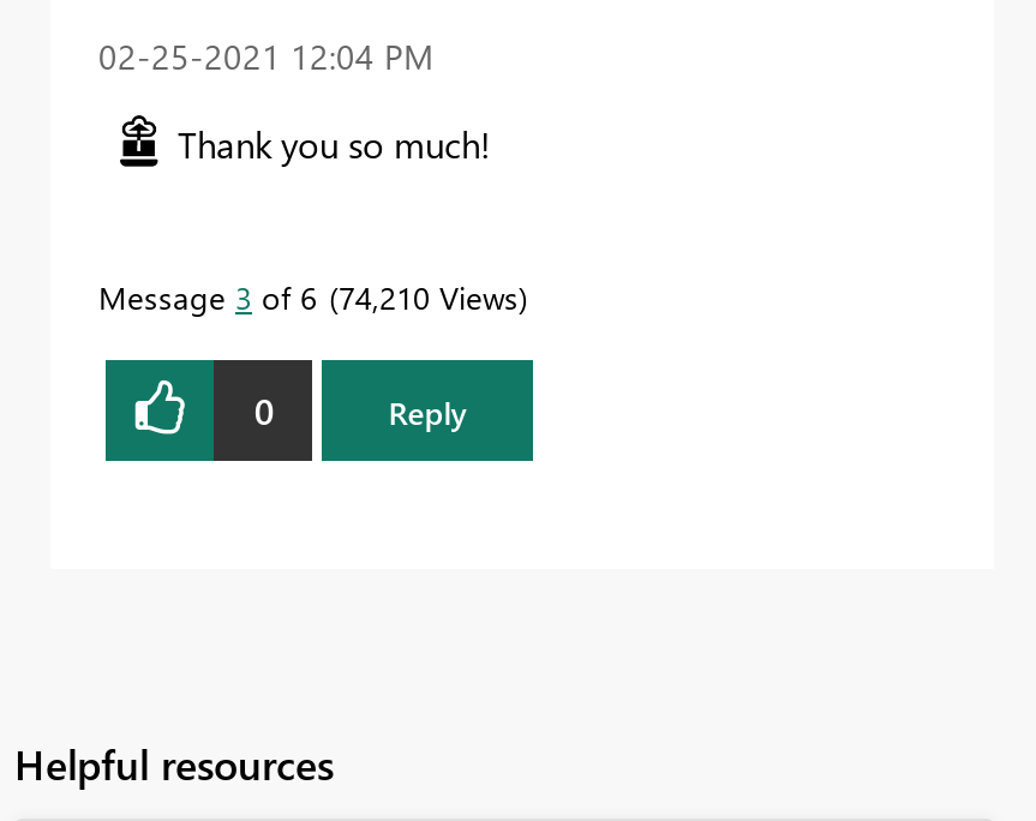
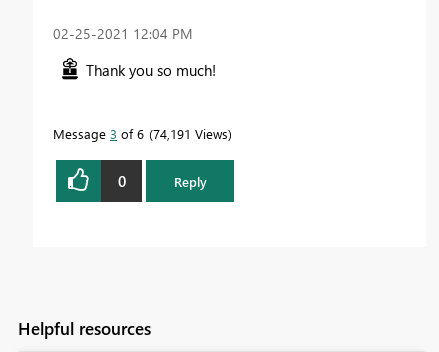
- Message 3 of 6 74,210 Views
+ Message 3 of 6 74,191 Views
